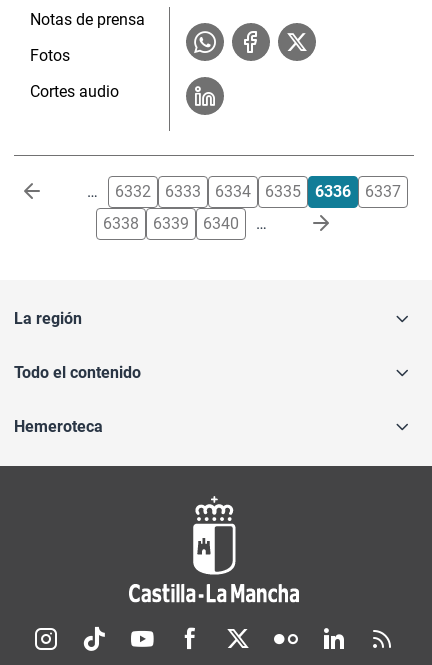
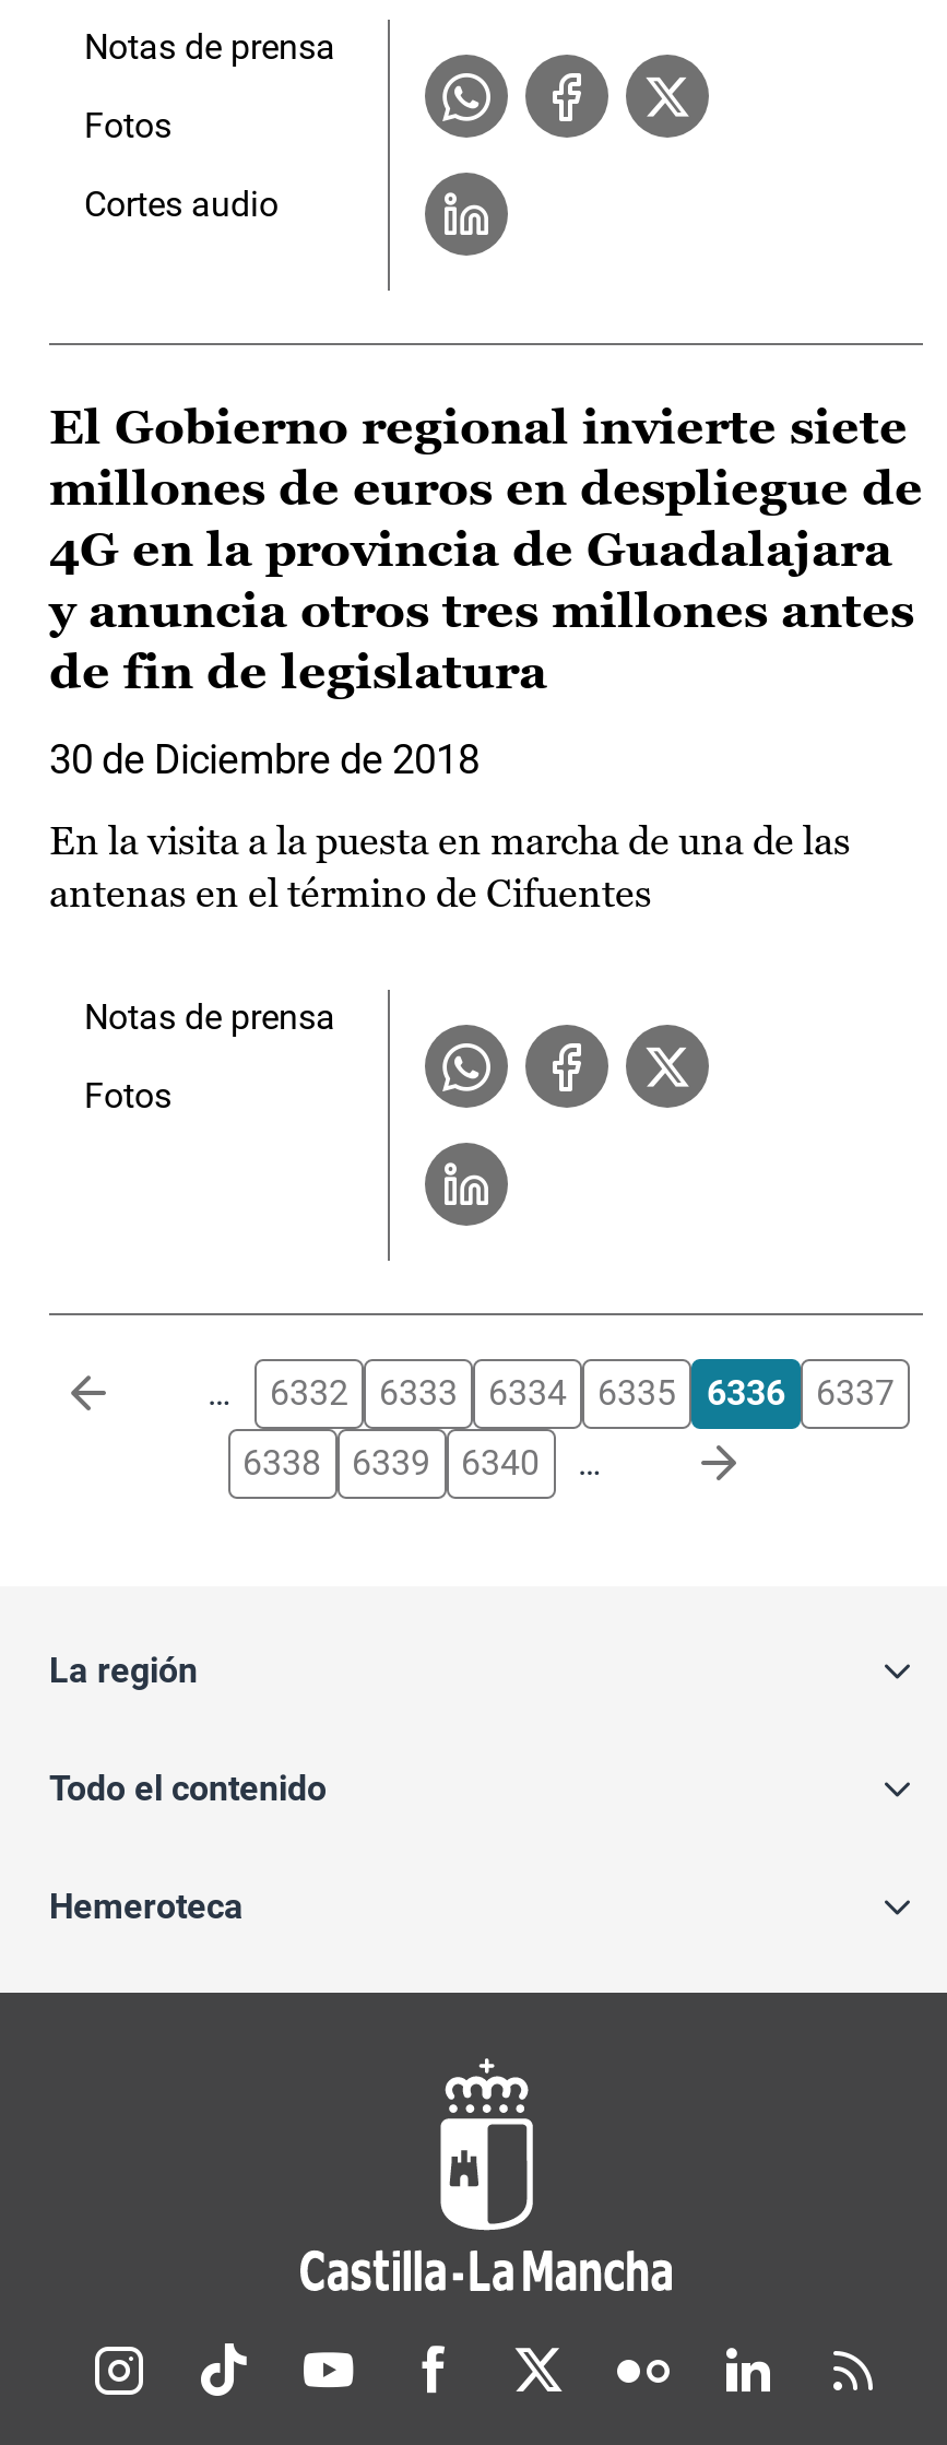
+ El Gobierno regional invierte siete
+ millones de euros en despliegue de
+ 4G en la provincia de Guadalajara
+ y anuncia otros tres millones antes
+ de fin de legislatura
+ 30 de Diciembre de 2018
+ En la visita a la puesta en marcha de una de las
+ antenas en el término de Cifuentes
+ Notas de prensa
+ Fotos
